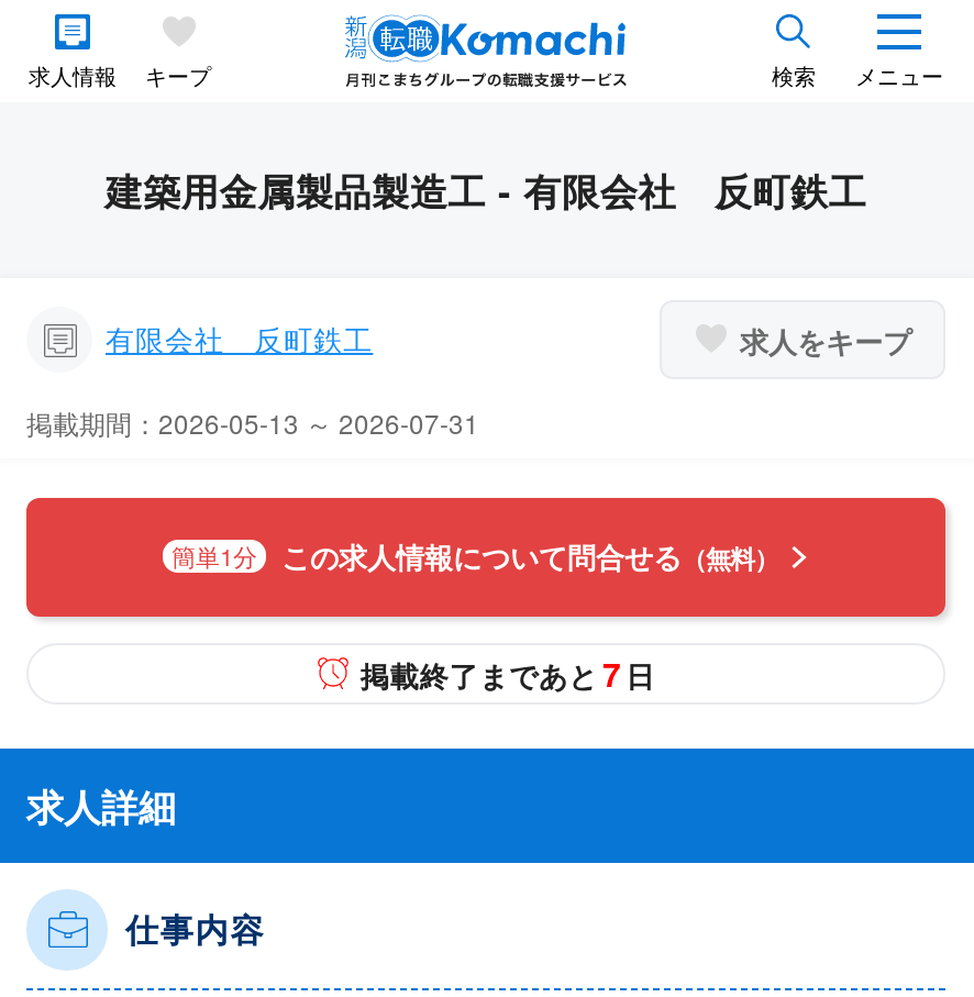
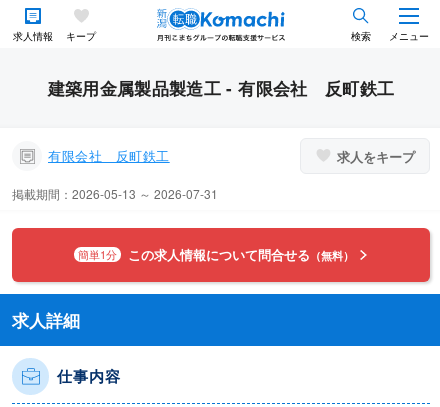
- 掲載終了まであと 7 日
